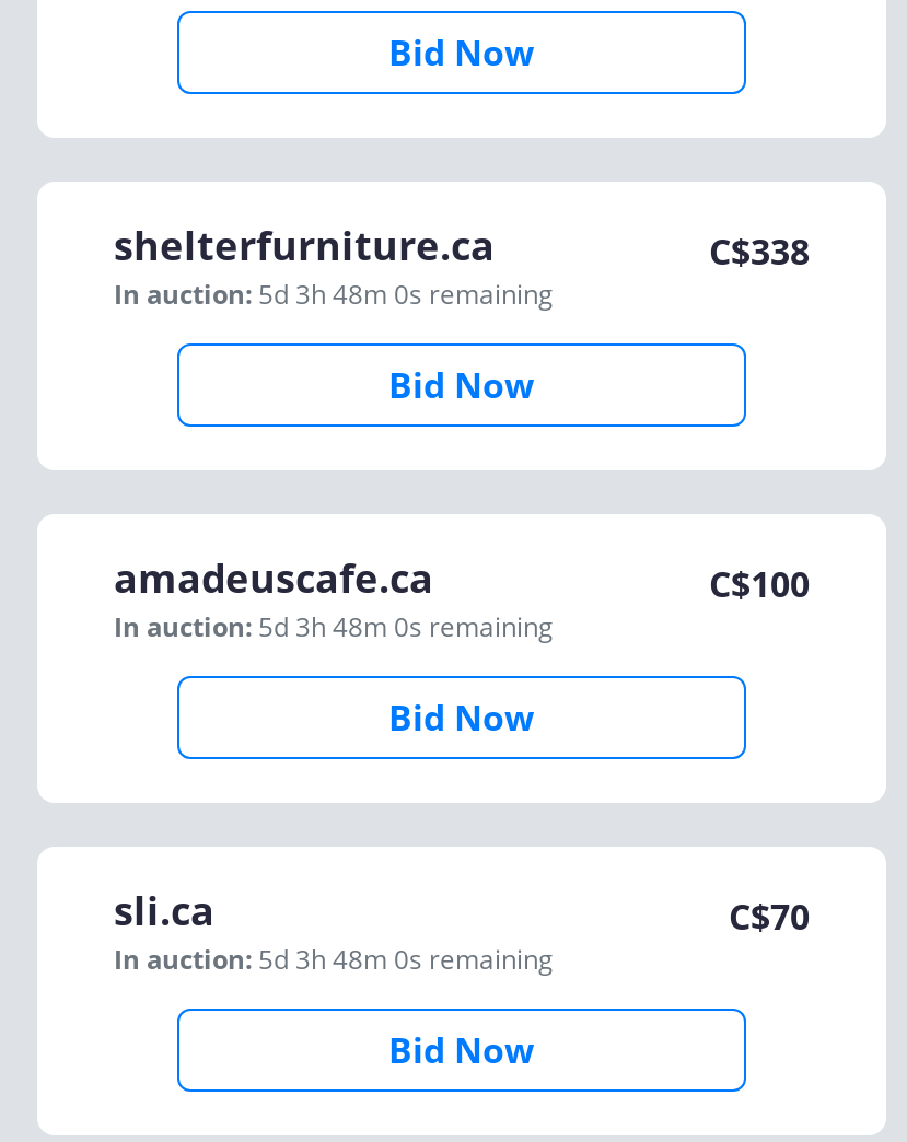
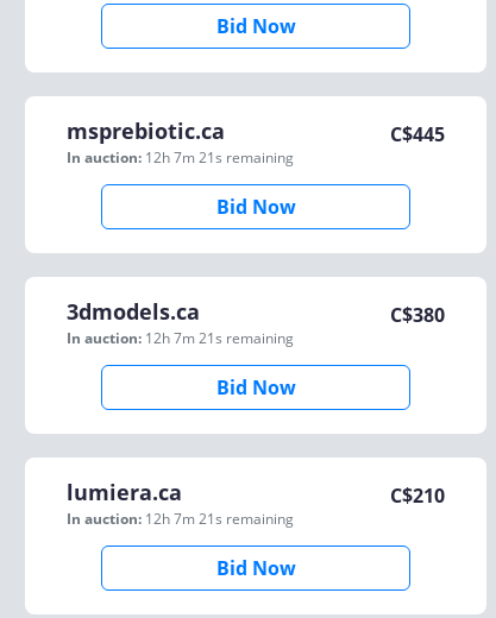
- shelterfurniture.ca
- In auction: 5d 3h 48m 0s remaining
+ msprebiotic.ca
+ In auction: 12h 7m 21s remaining

- C$338
+ C$445

- amadeuscafe.ca
- In auction: 5d 3h 48m 0s remaining
+ 3dmodels.ca
+ In auction: 12h 7m 21s remaining

- C$100
+ C$380

- sli.ca
- In auction: 5d 3h 48m 0s remaining
+ lumiera.ca
+ In auction: 12h 7m 21s remaining

- C$70
+ C$210
